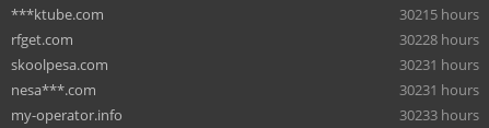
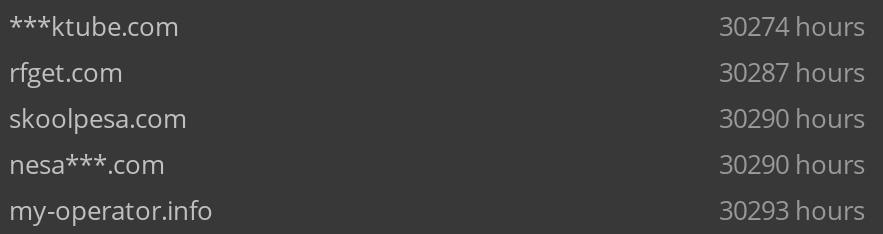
- 30215 hours
+ 30274 hours

- 30228 hours
+ 30287 hours

- 30231 hours
+ 30290 hours

- 30231 hours
+ 30290 hours

- 30233 hours
+ 30293 hours
